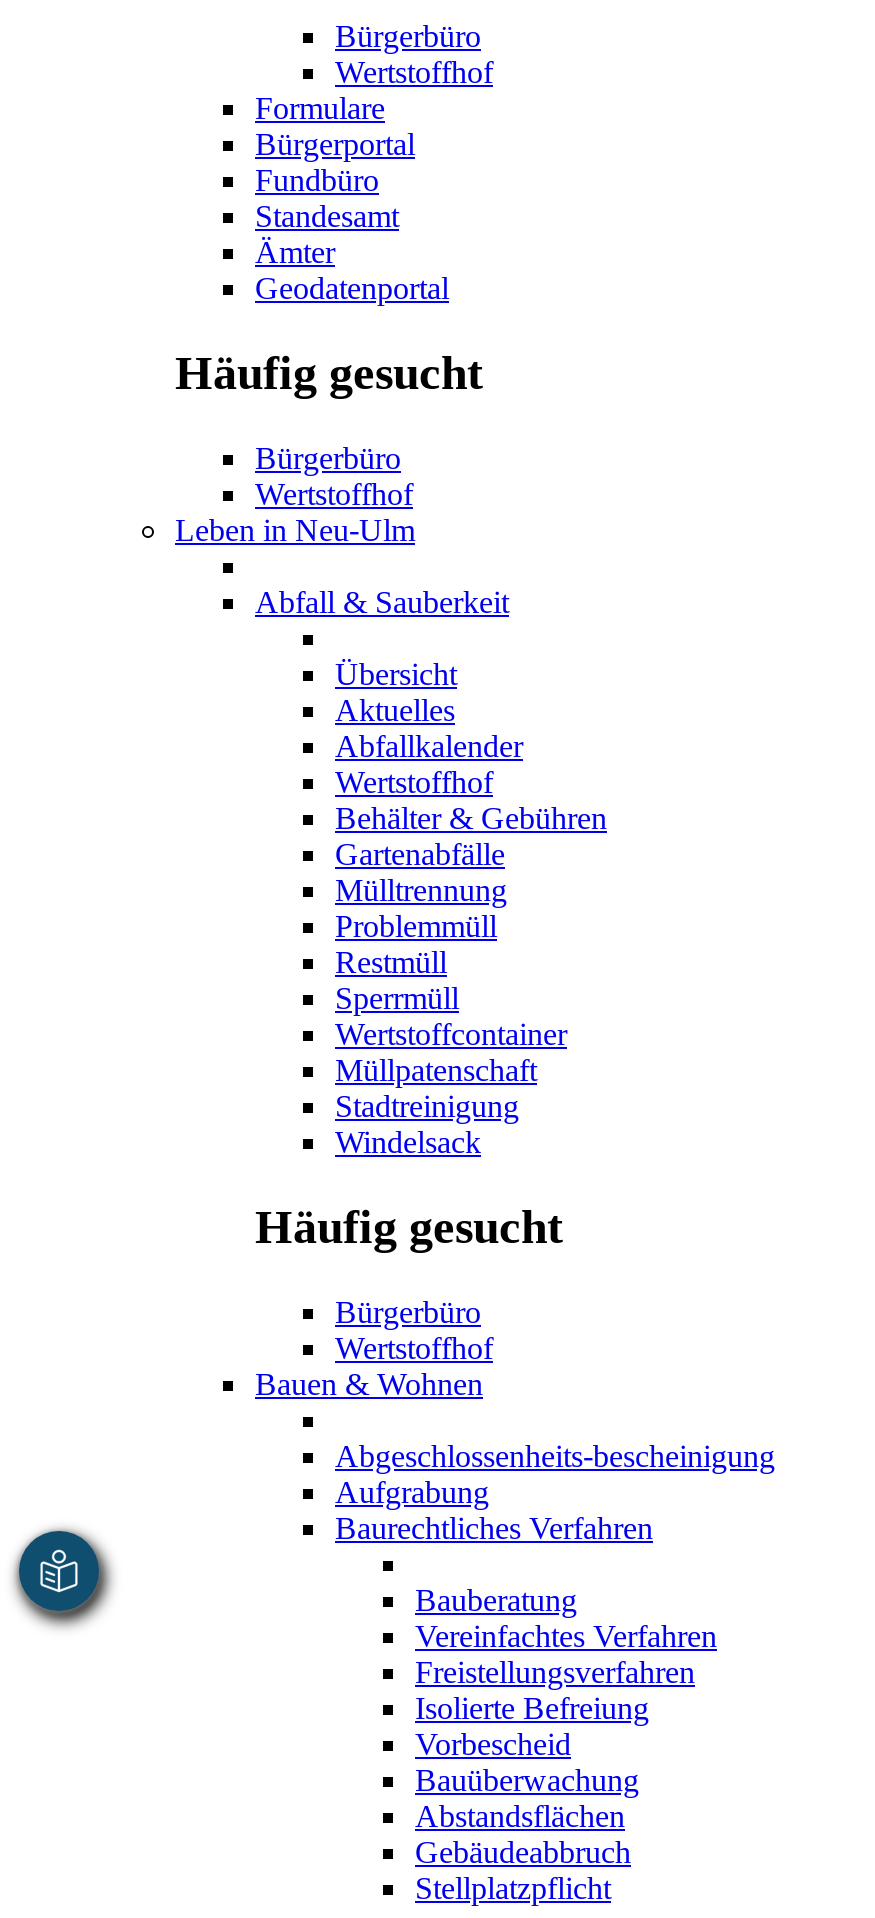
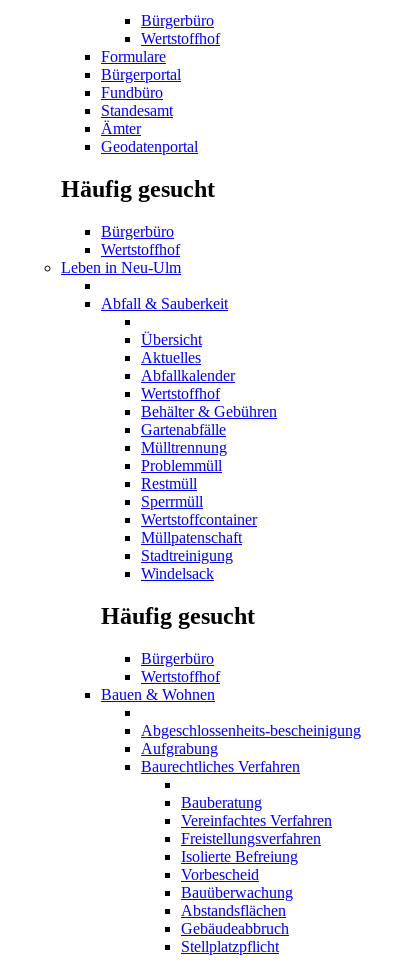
- [image]
